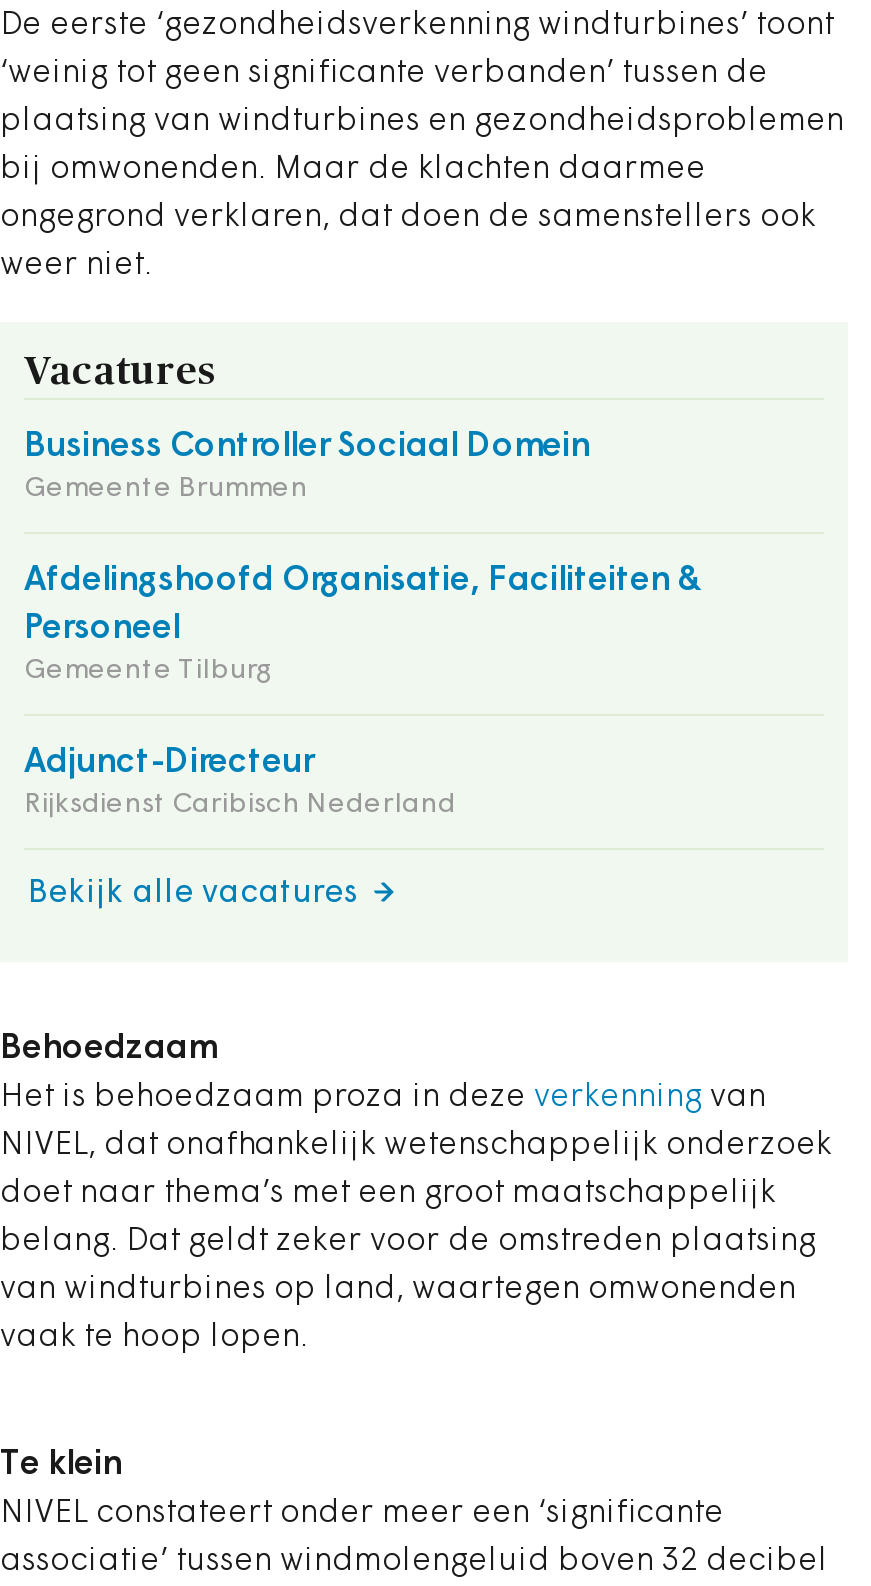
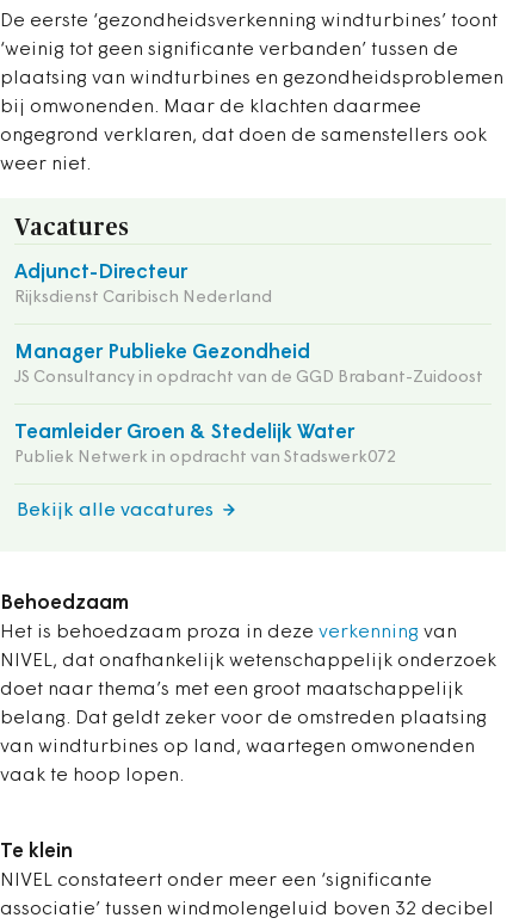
- Business Controller Sociaal Domein
- Gemeente Brummen
- Afdelingshoofd Organisatie, Faciliteiten &
- Personeel
- Gemeente Tilburg

moved up: Adjunct-Directeur | Rijksdienst Caribisch Nederland

+ Manager Publieke Gezondheid
+ JS Consultancy in opdracht van de GGD Brabant-Zuidoost
+ Teamleider Groen & Stedelijk Water
+ Publiek Netwerk in opdracht van Stadswerk072
